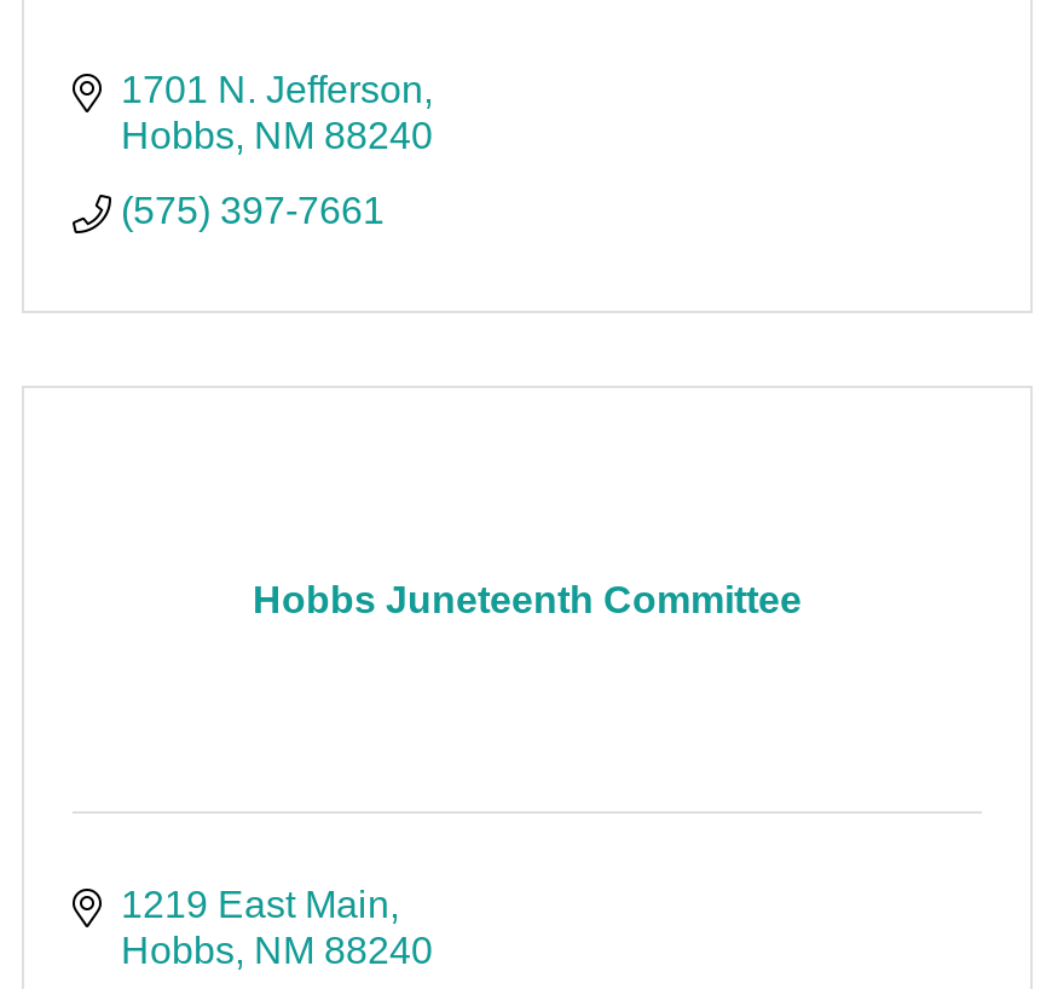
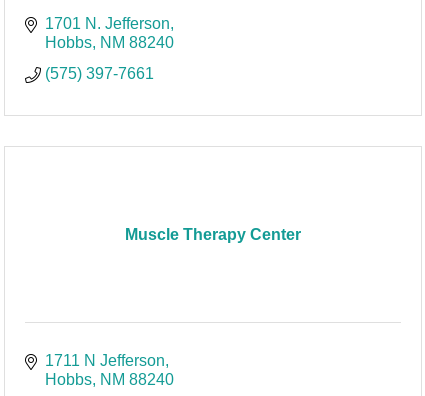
- Hobbs Juneteenth Committee
+ Muscle Therapy Center

- 1219 East Main
+ 1711 N Jefferson
